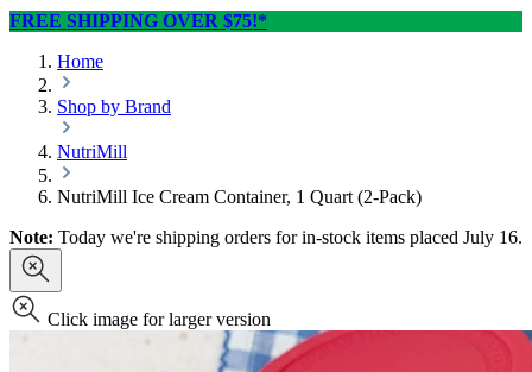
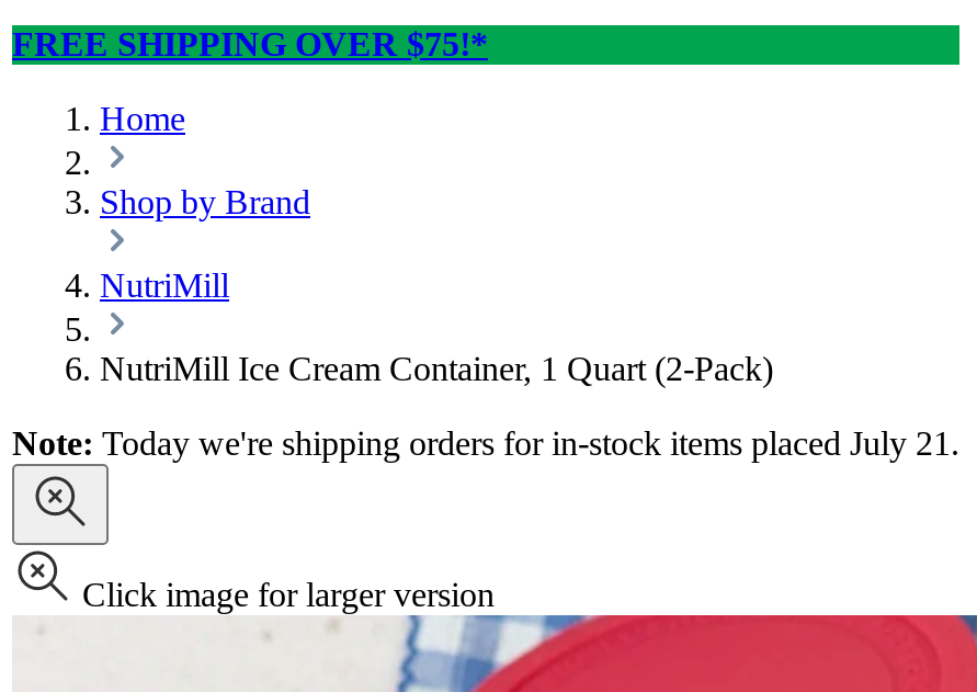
- Note: Today we're shipping orders for in-stock items placed July 16.
+ Note: Today we're shipping orders for in-stock items placed July 21.
